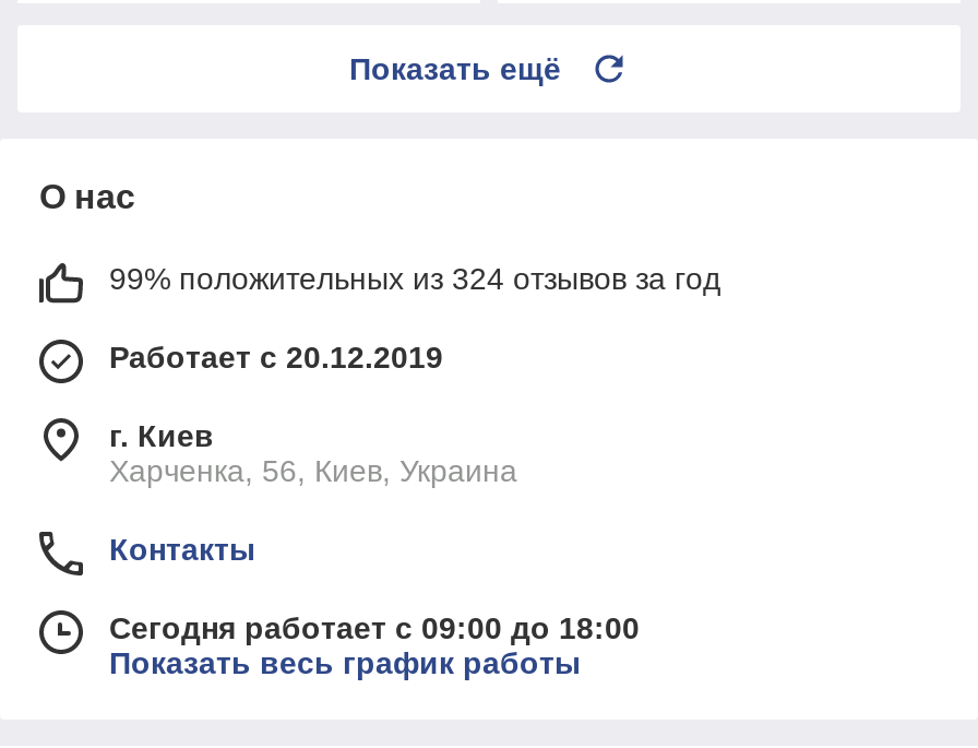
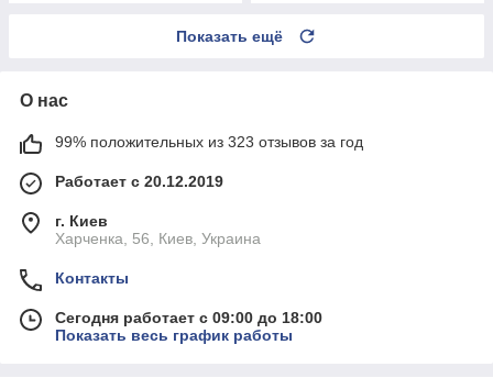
- 99% положительных из 324 отзывов за год
+ 99% положительных из 323 отзывов за год
